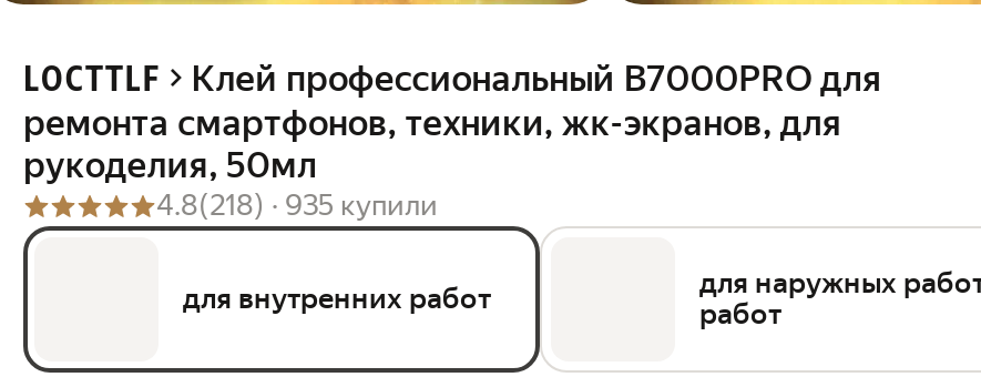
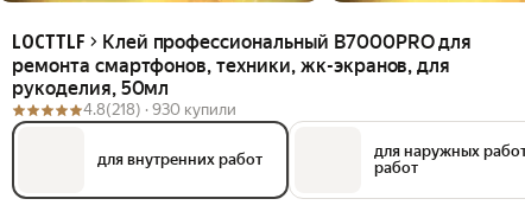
- 4.8(218) · 935 купили
+ 4.8(218) · 930 купили
